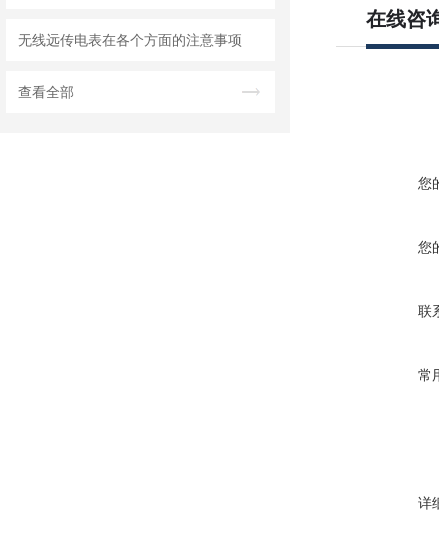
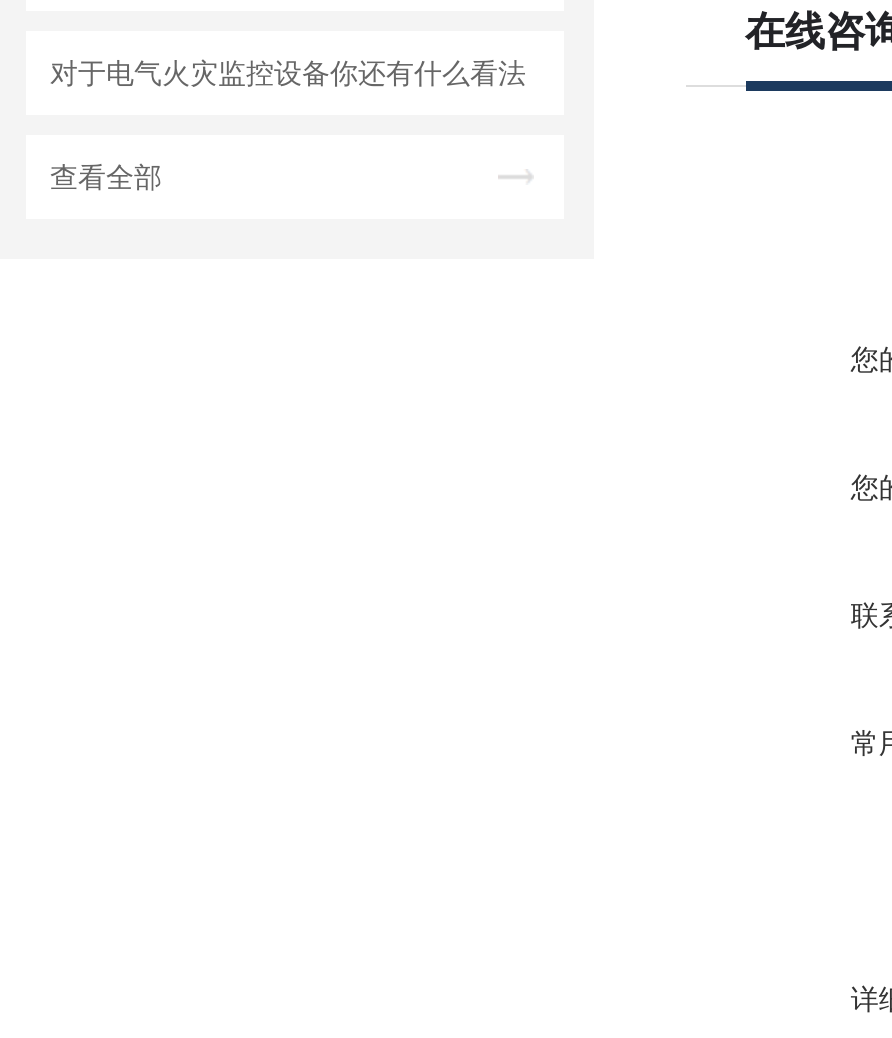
- 无线远传电表在各个方面的注意事项
+ 对于电气火灾监控设备你还有什么看法
